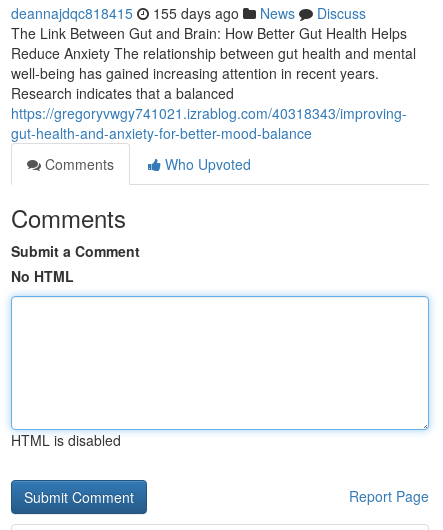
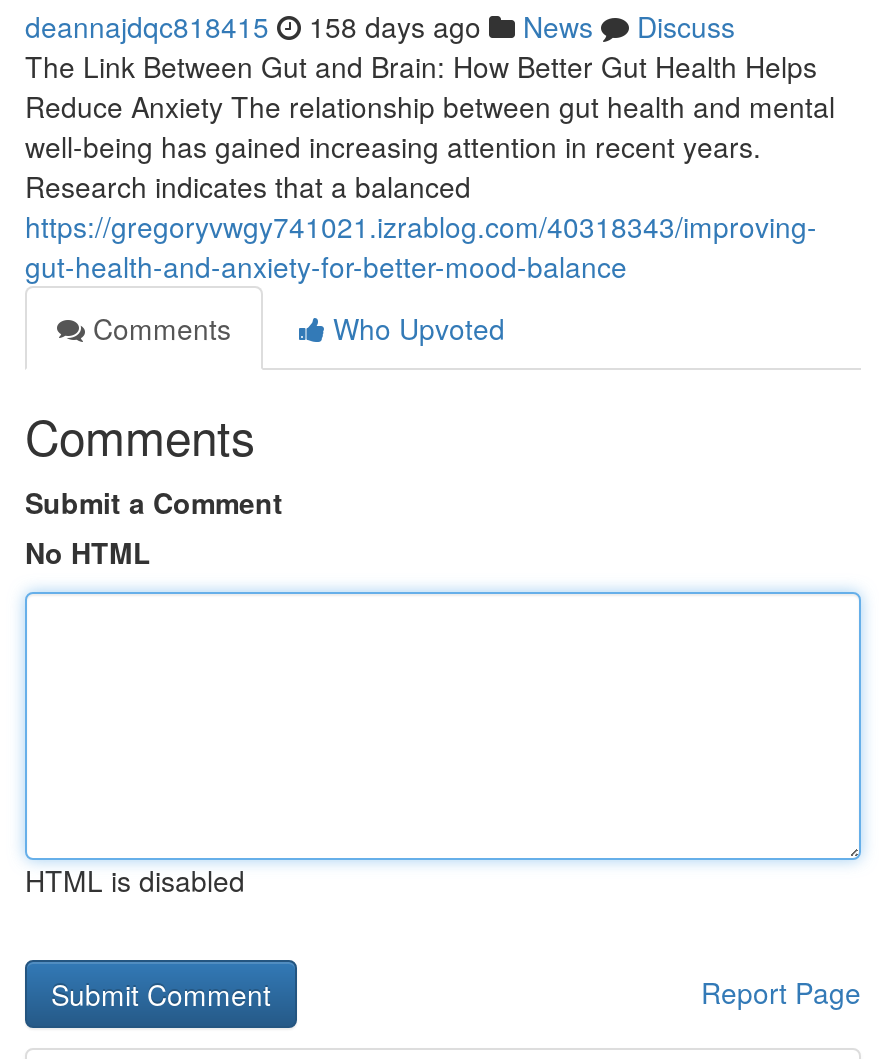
- deannajdqc818415 155 days ago News Discuss
+ deannajdqc818415 158 days ago News Discuss
